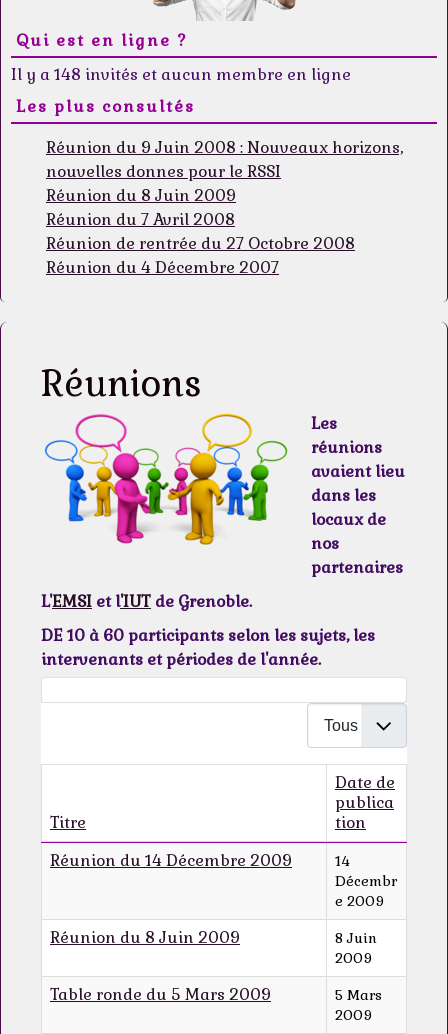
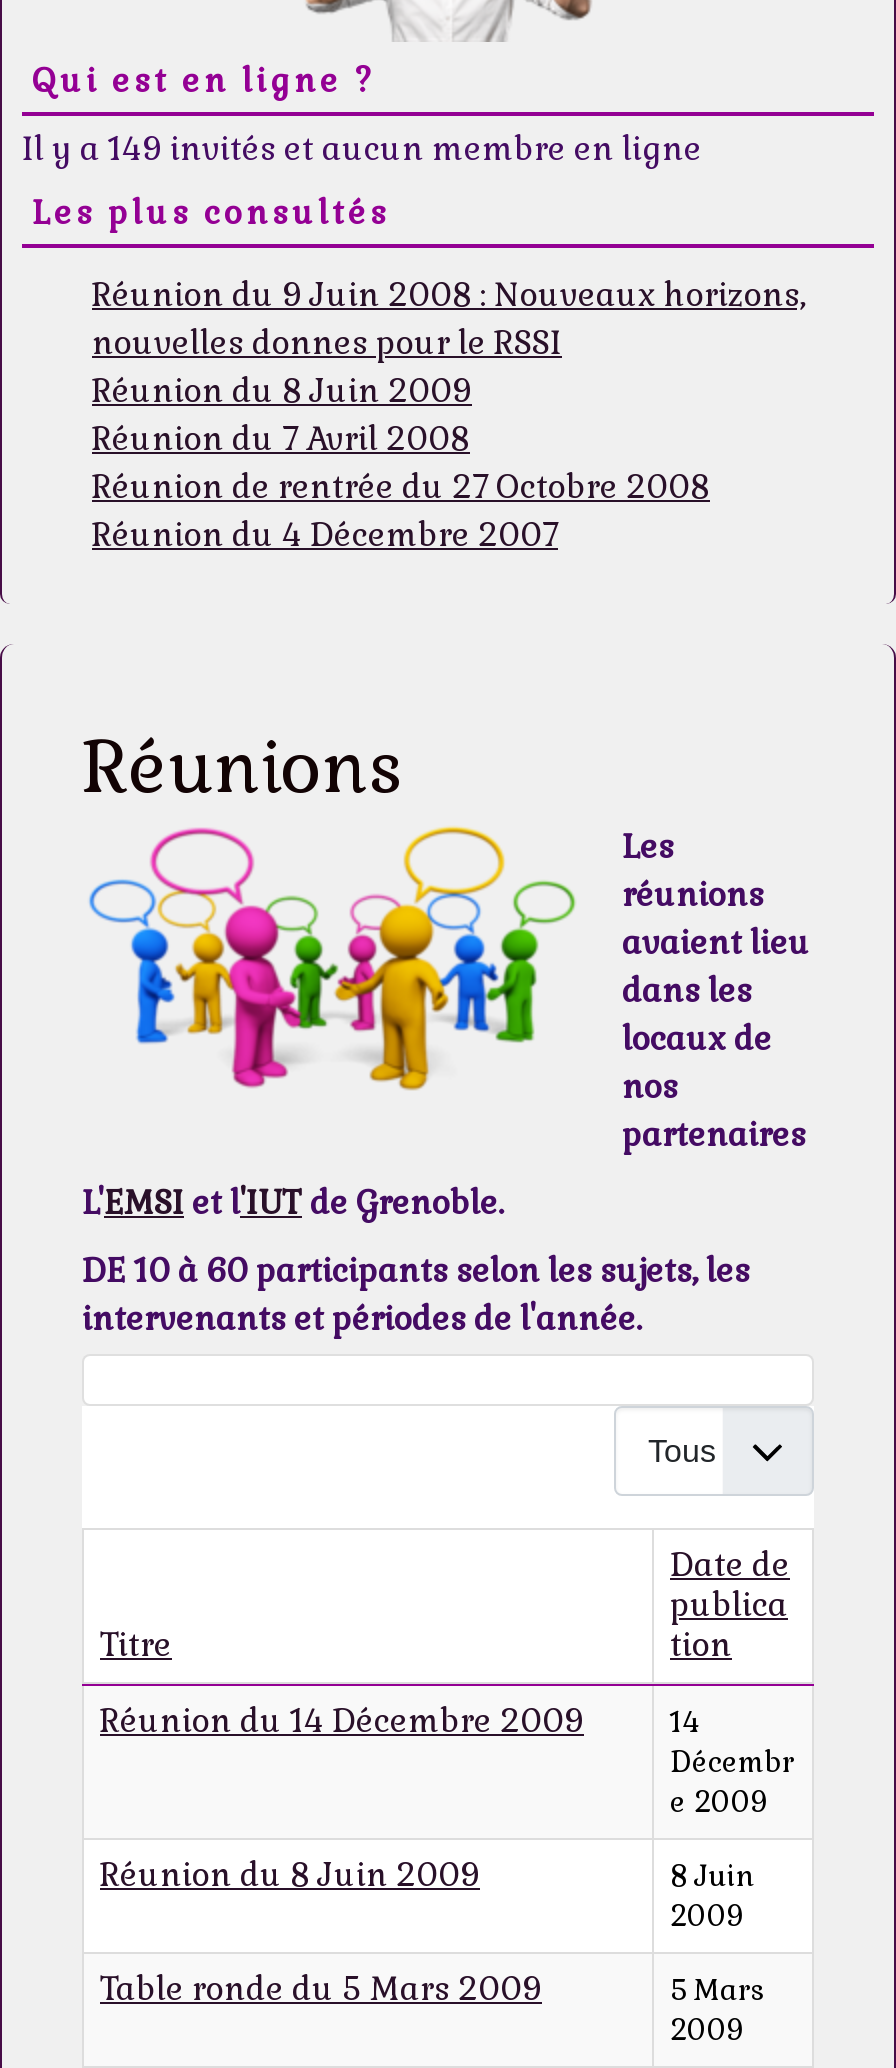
- Il y a 148 invités et aucun membre en ligne
+ Il y a 149 invités et aucun membre en ligne
